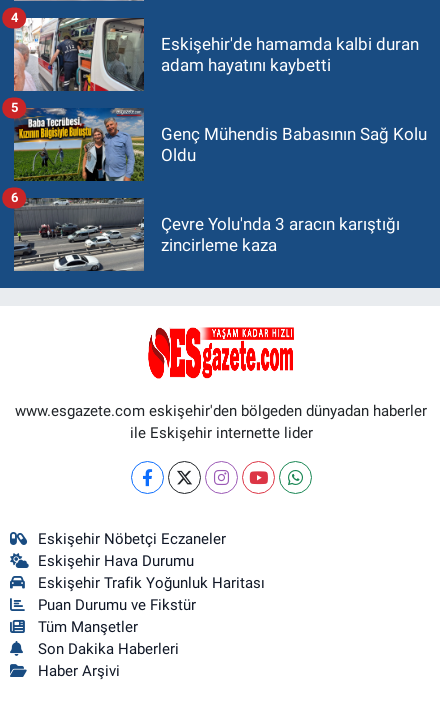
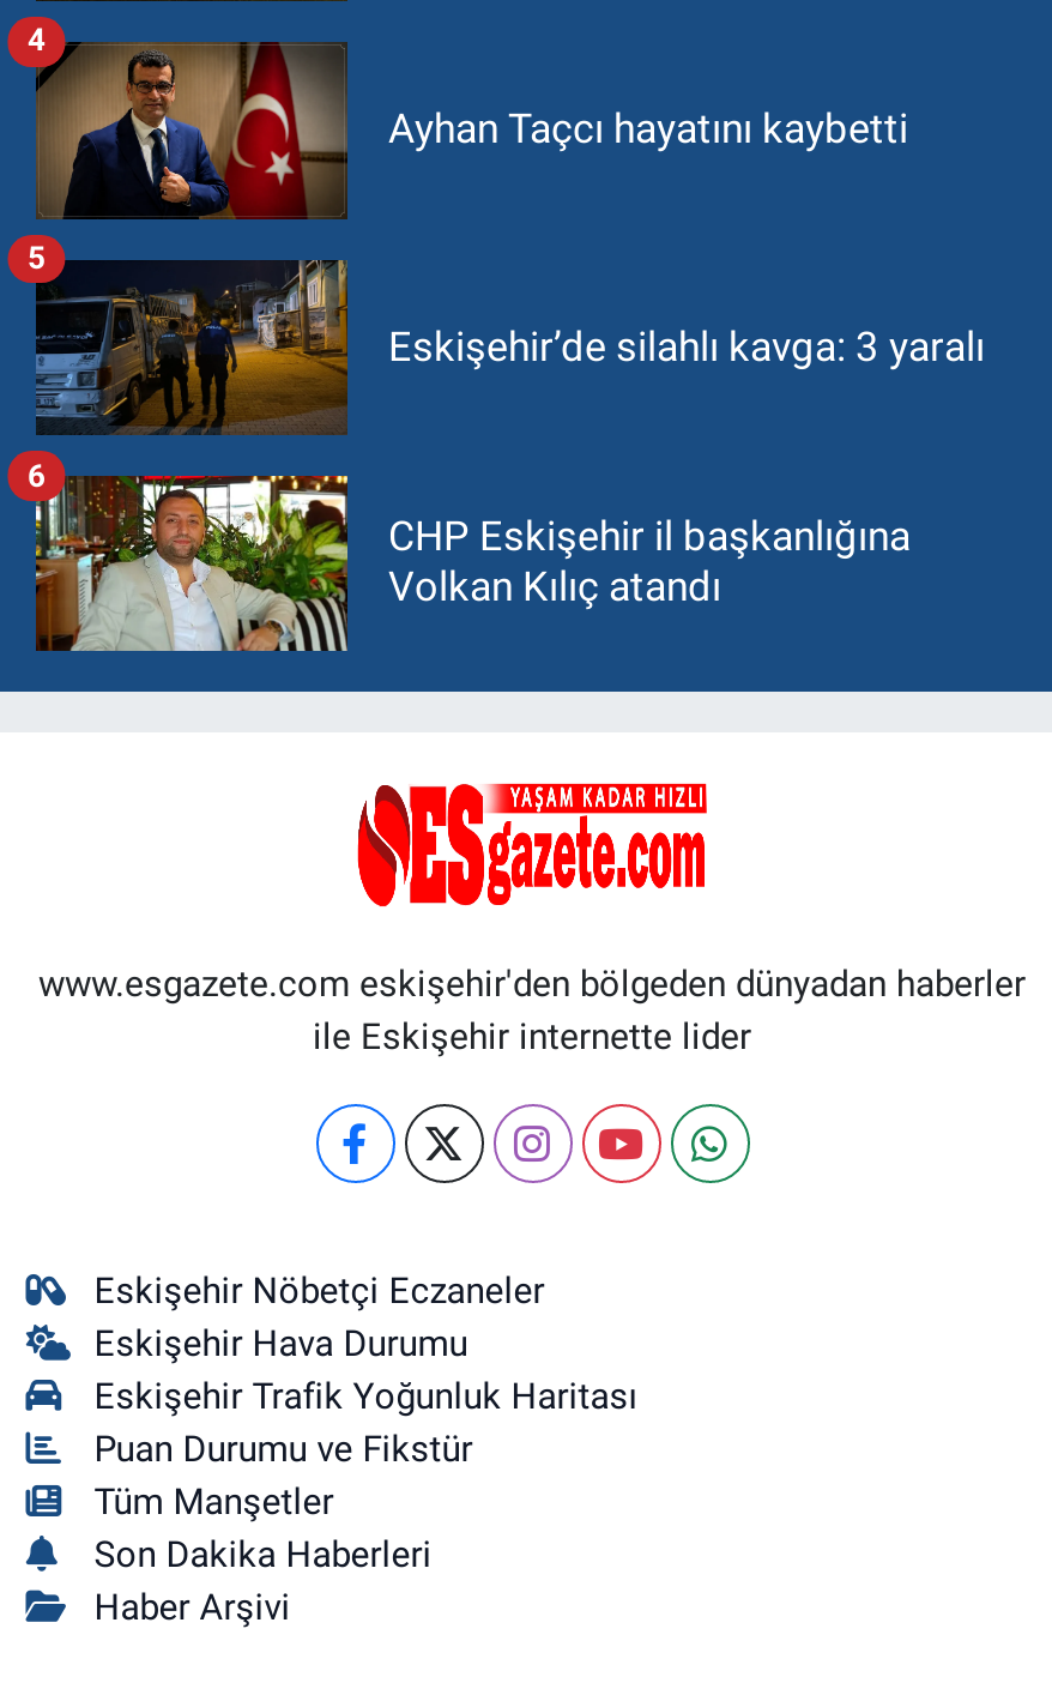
- [image]
- Eskişehir'de hamamda kalbi duran
- adam hayatını kaybetti
+ [image]
+ Ayhan Taçcı hayatını kaybetti

- [image]
- Genç Mühendis Babasının Sağ Kolu
- Oldu
+ [image]
+ Eskişehir’de silahlı kavga: 3 yaralı

- [image]
- Çevre Yolu'nda 3 aracın karıştığı
- zincirleme kaza
+ [image]
+ CHP Eskişehir il başkanlığına
+ Volkan Kılıç atandı
